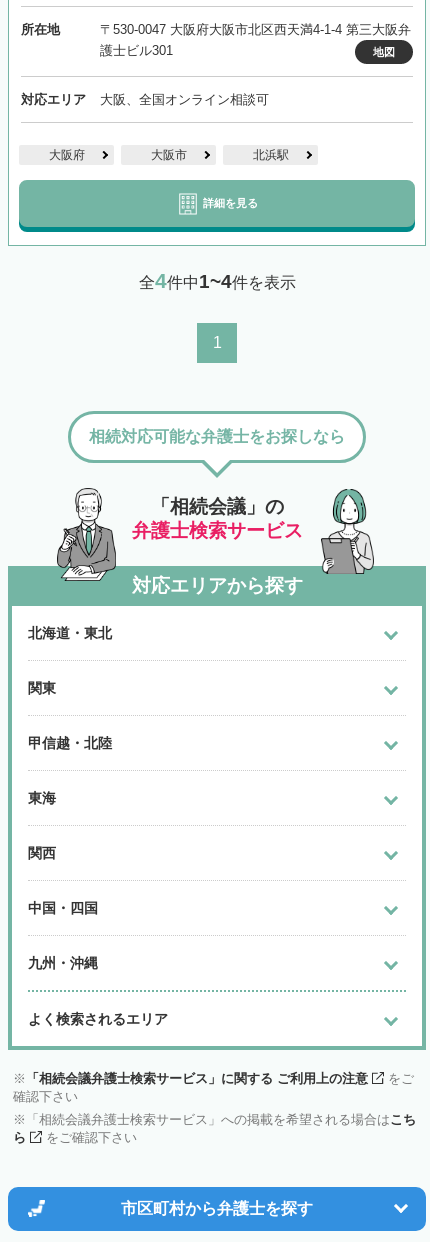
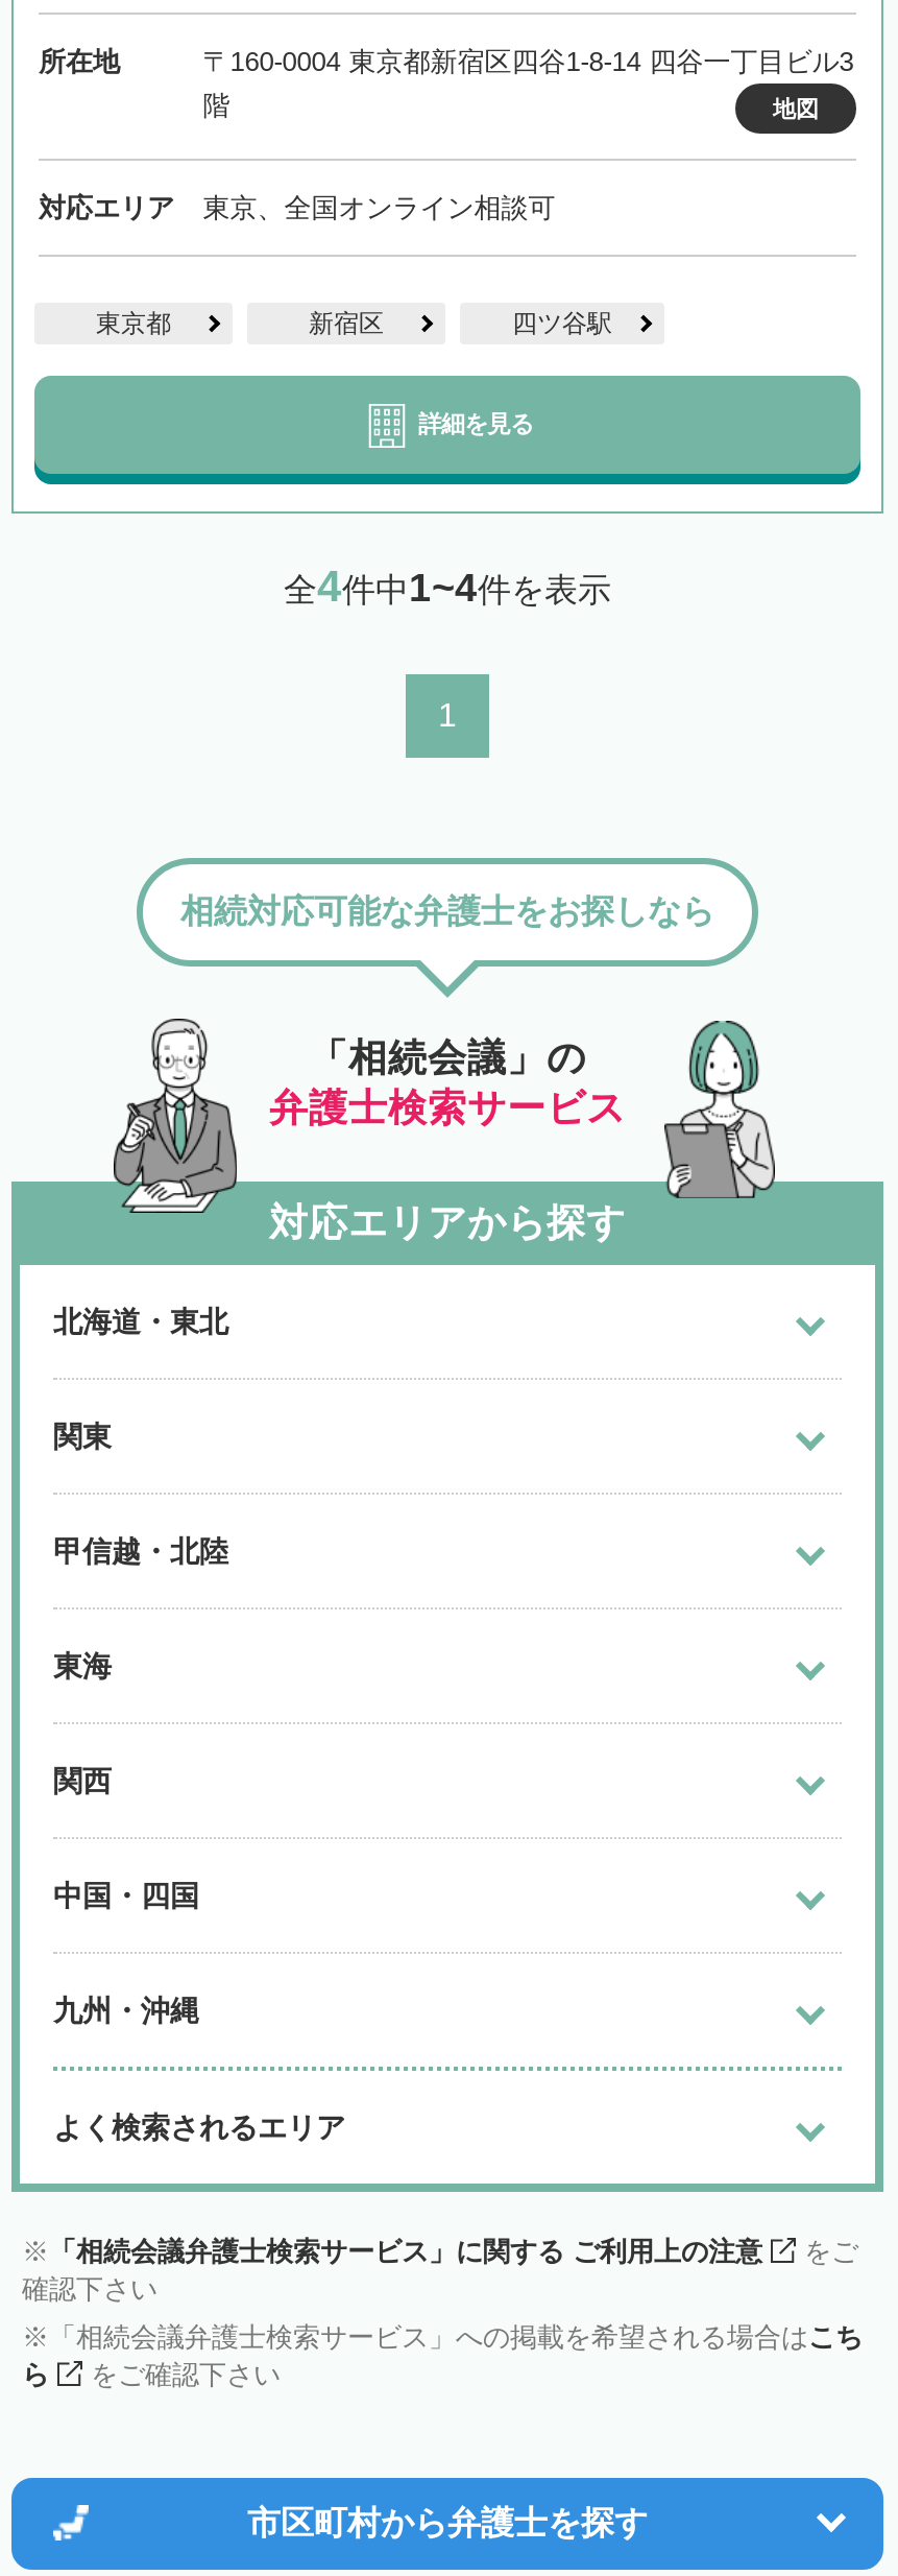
- 〒530-0047 大阪府大阪市北区西天満4-1-4 第三大阪弁
- 護士ビル301
+ 〒160-0004 東京都新宿区四谷1-8-14 四谷一丁目ビル3
+ 階

- 大阪、全国オンライン相談可
+ 東京、全国オンライン相談可

- 大阪府
- 大阪市
- 北浜駅
+ 東京都
+ 新宿区
+ 四ツ谷駅
